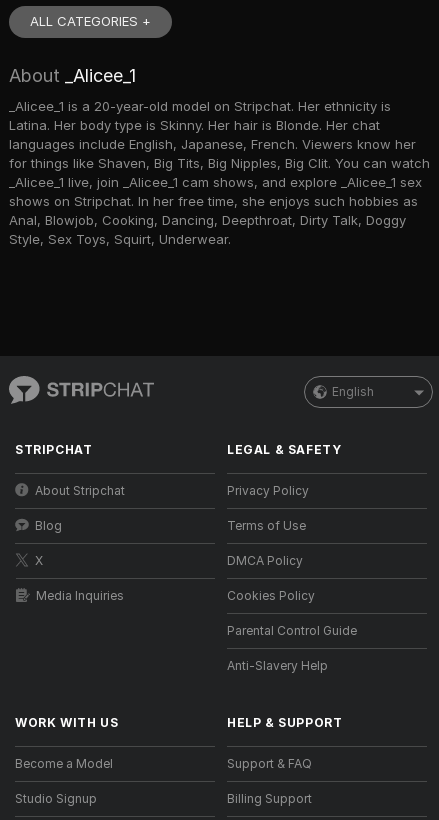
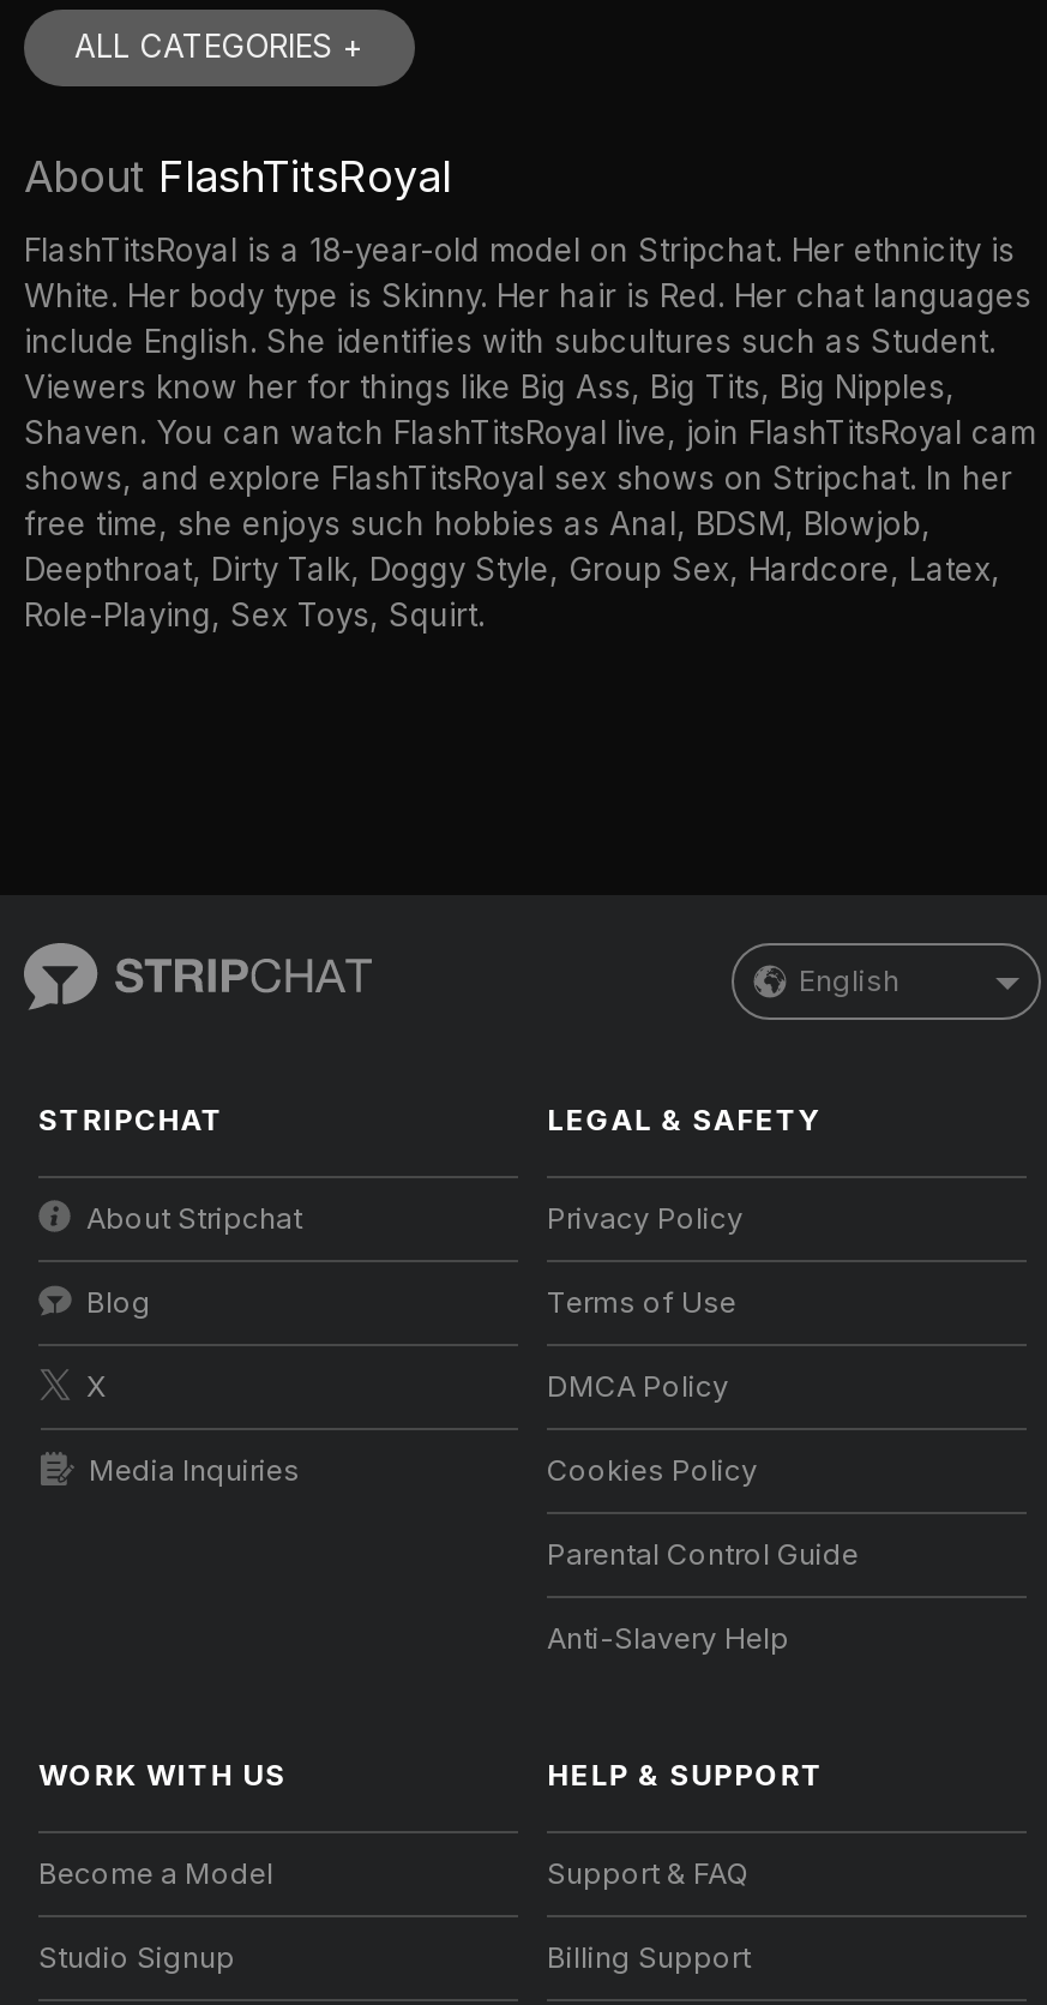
- About _Alicee_1
+ About FlashTitsRoyal

- _Alicee_1 is a 20-year-old model on Stripchat. Her ethnicity is
- Latina. Her body type is Skinny. Her hair is Blonde. Her chat
- languages include English, Japanese, French. Viewers know her
- for things like Shaven, Big Tits, Big Nipples, Big Clit. You can watch
- _Alicee_1 live, join _Alicee_1 cam shows, and explore _Alicee_1 sex
- shows on Stripchat. In her free time, she enjoys such hobbies as
- Anal, Blowjob, Cooking, Dancing, Deepthroat, Dirty Talk, Doggy
- Style, Sex Toys, Squirt, Underwear.
+ FlashTitsRoyal is a 18-year-old model on Stripchat. Her ethnicity is
+ White. Her body type is Skinny. Her hair is Red. Her chat languages
+ include English. She identifies with subcultures such as Student.
+ Viewers know her for things like Big Ass, Big Tits, Big Nipples,
+ Shaven. You can watch FlashTitsRoyal live, join FlashTitsRoyal cam
+ shows, and explore FlashTitsRoyal sex shows on Stripchat. In her
+ free time, she enjoys such hobbies as Anal, BDSM, Blowjob,
+ Deepthroat, Dirty Talk, Doggy Style, Group Sex, Hardcore, Latex,
+ Role-Playing, Sex Toys, Squirt.
